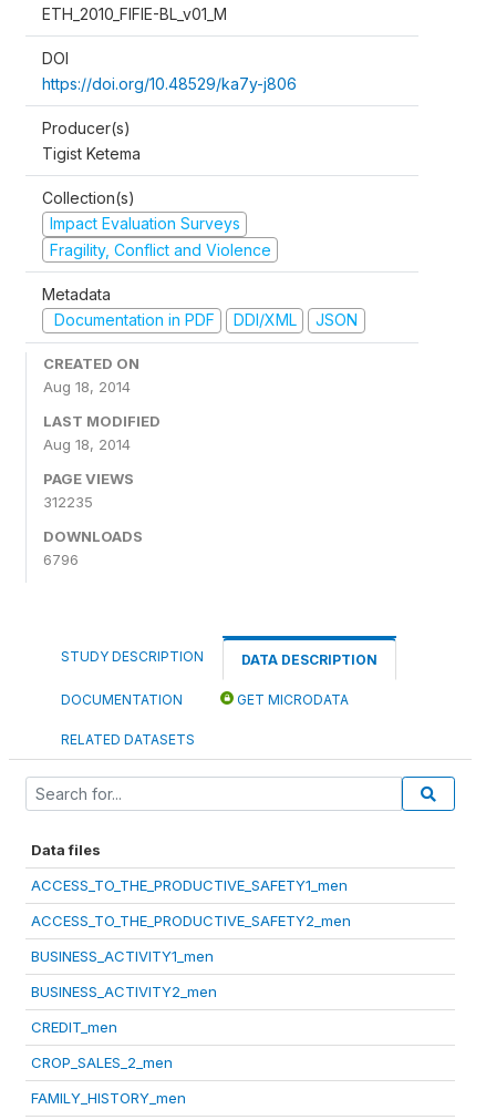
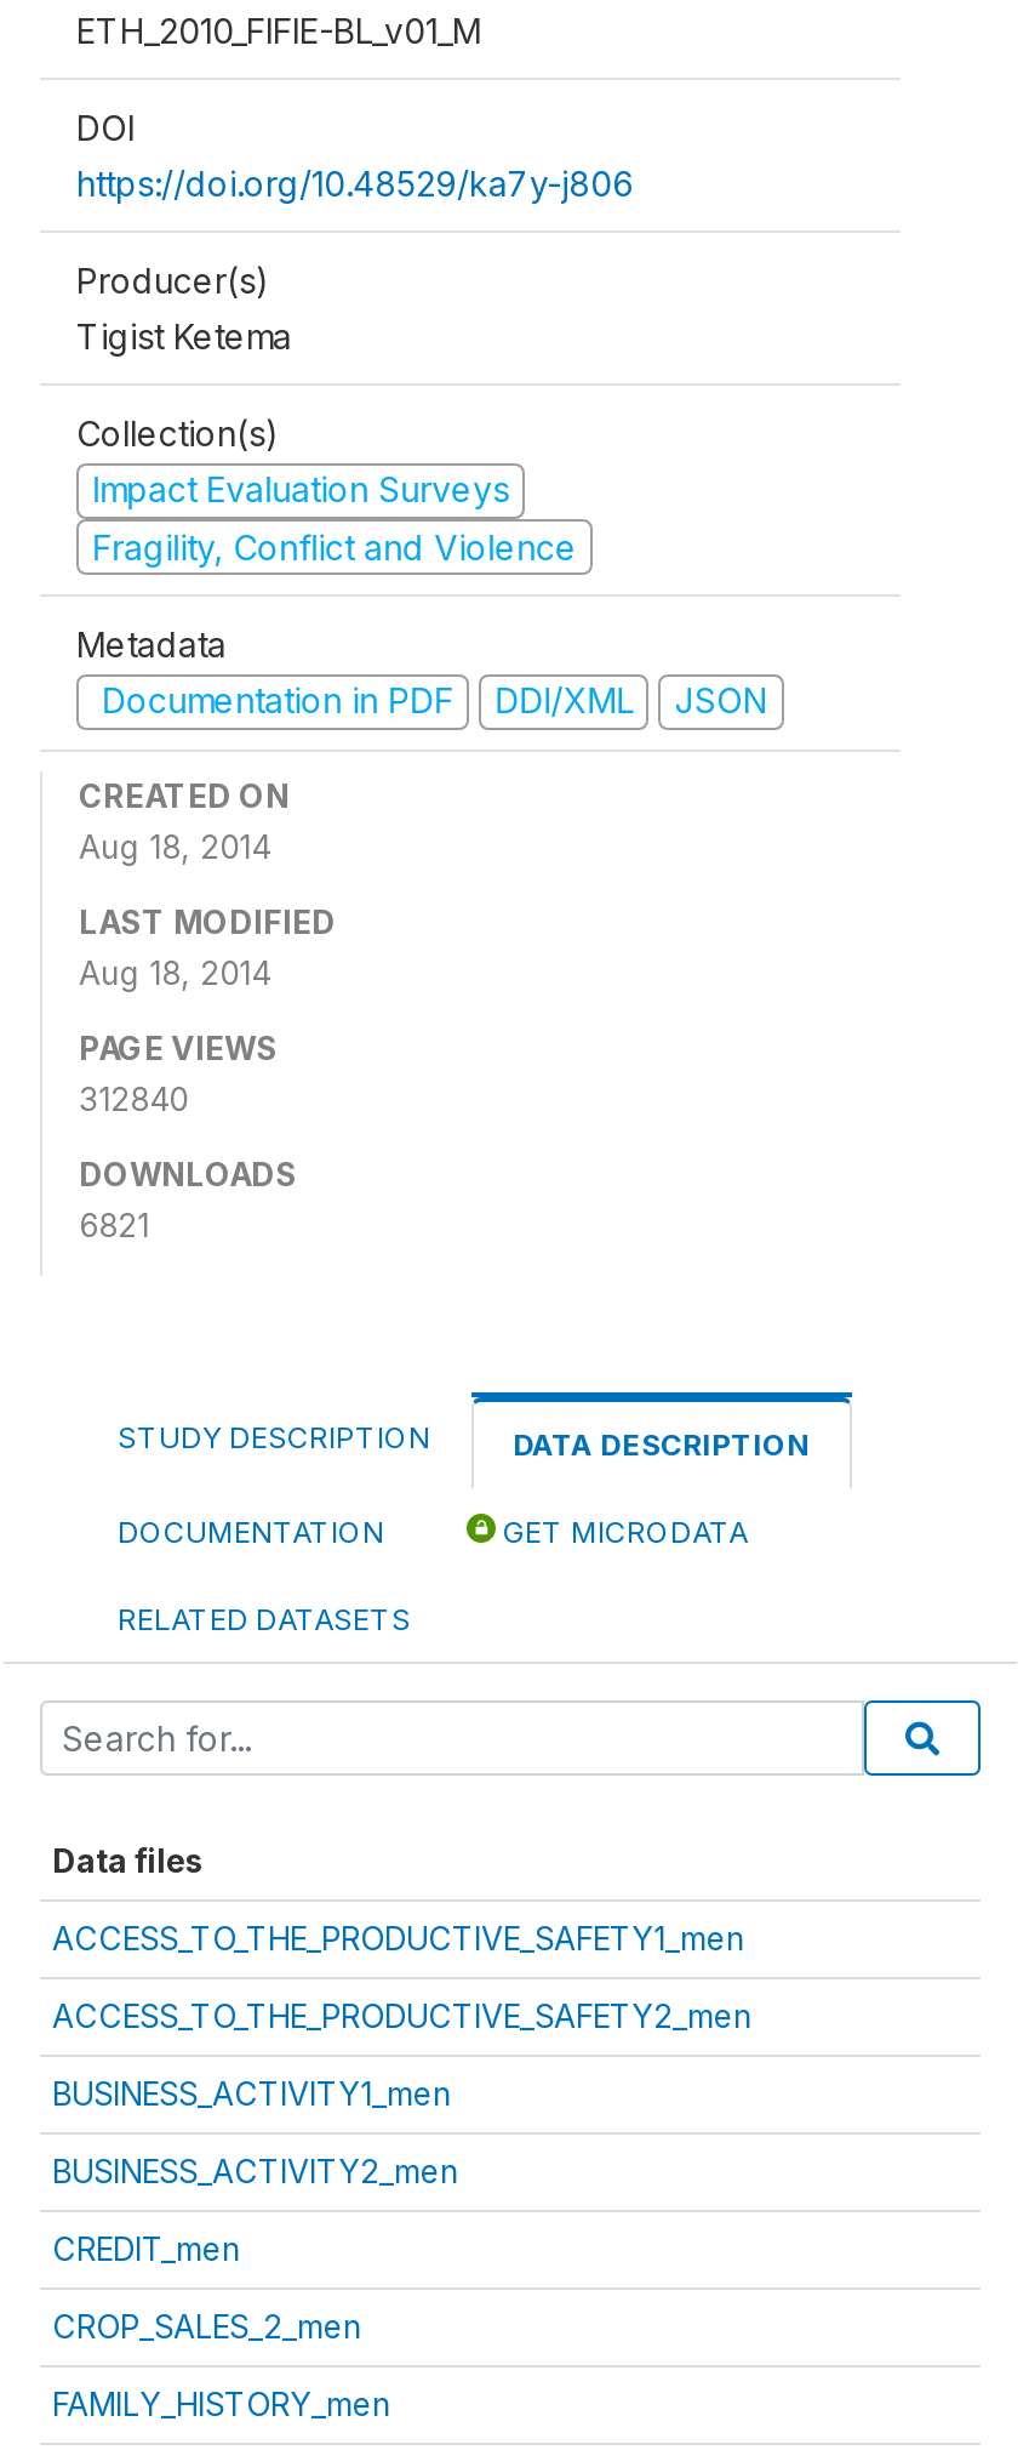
- 312235
+ 312840

- 6796
+ 6821
